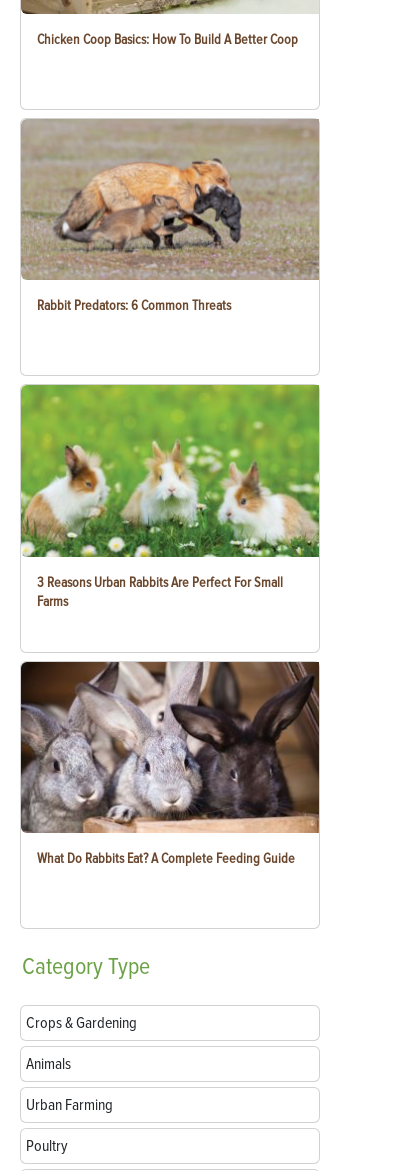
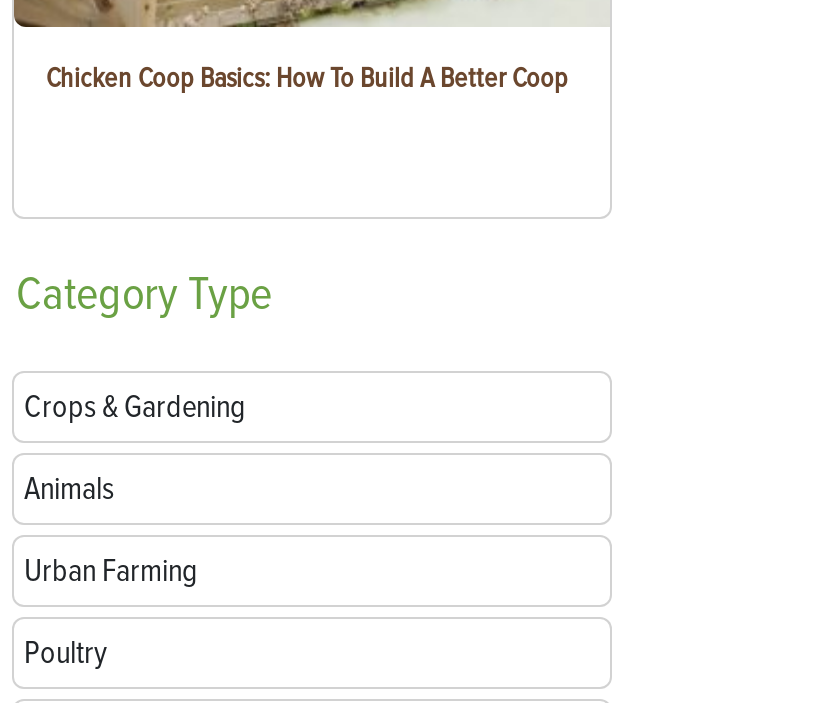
- [image]
- Rabbit Predators: 6 Common Threats

- [image]
- 3 Reasons Urban Rabbits Are Perfect For Small
- Farms

- [image]
- What Do Rabbits Eat? A Complete Feeding Guide
